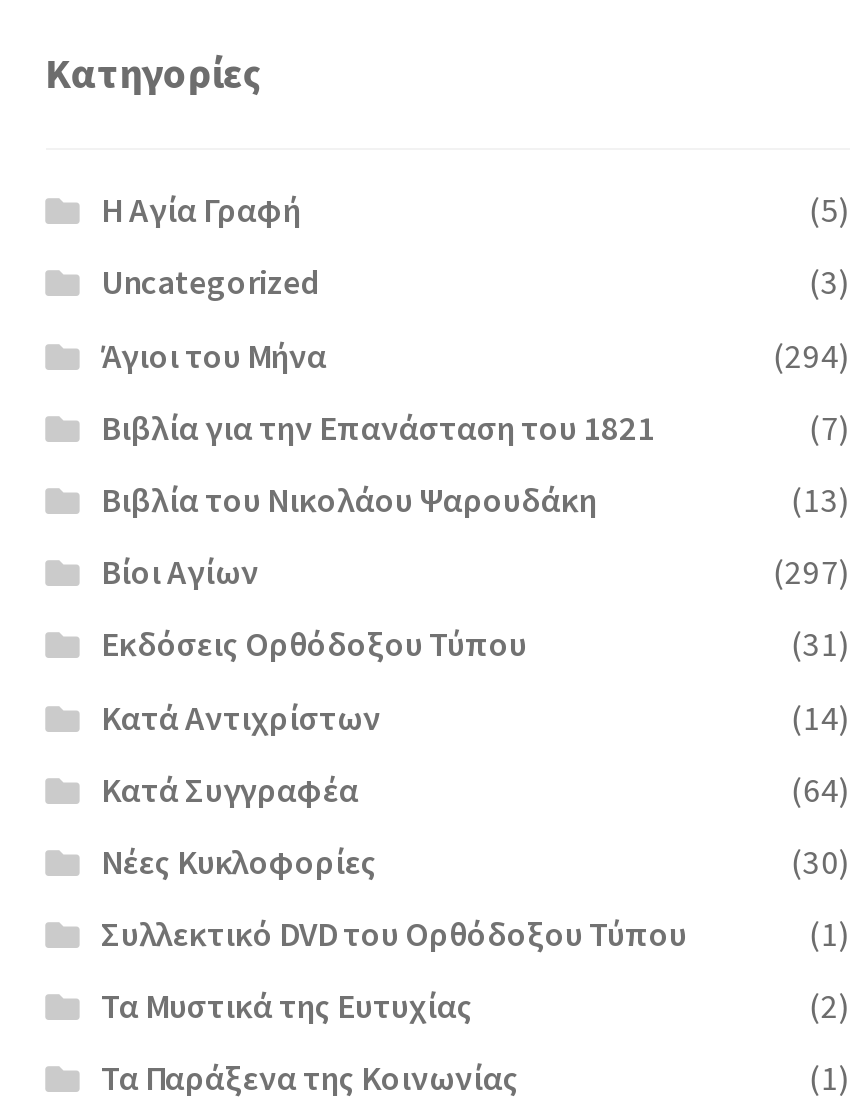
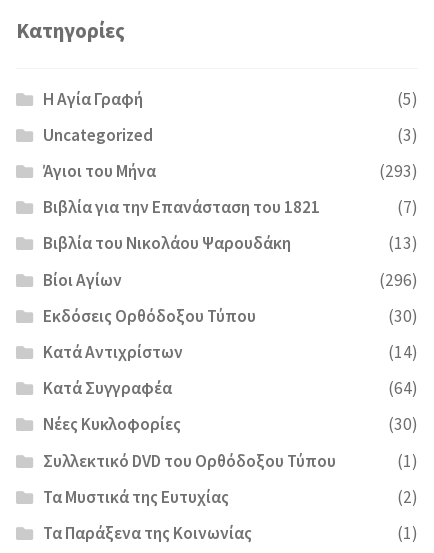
- (294)
+ (293)

- (297)
+ (296)

- (31)
+ (30)
